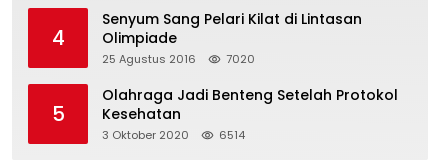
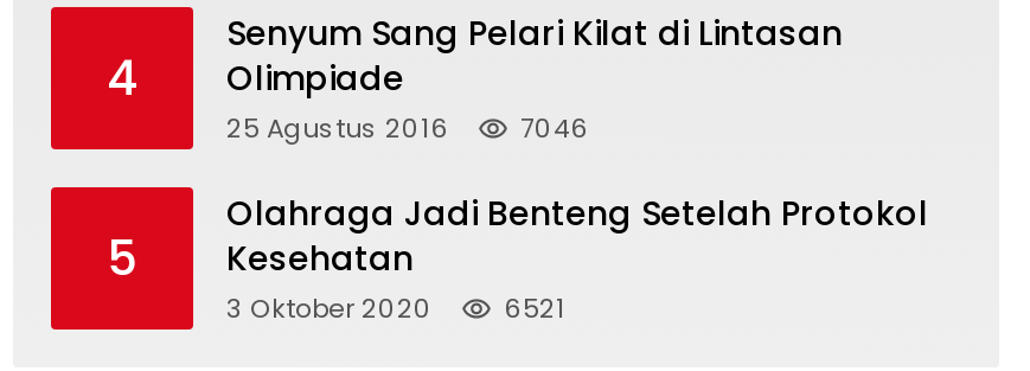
- 25 Agustus 2016 7020
+ 25 Agustus 2016 7046

- 3 Oktober 2020 6514
+ 3 Oktober 2020 6521
